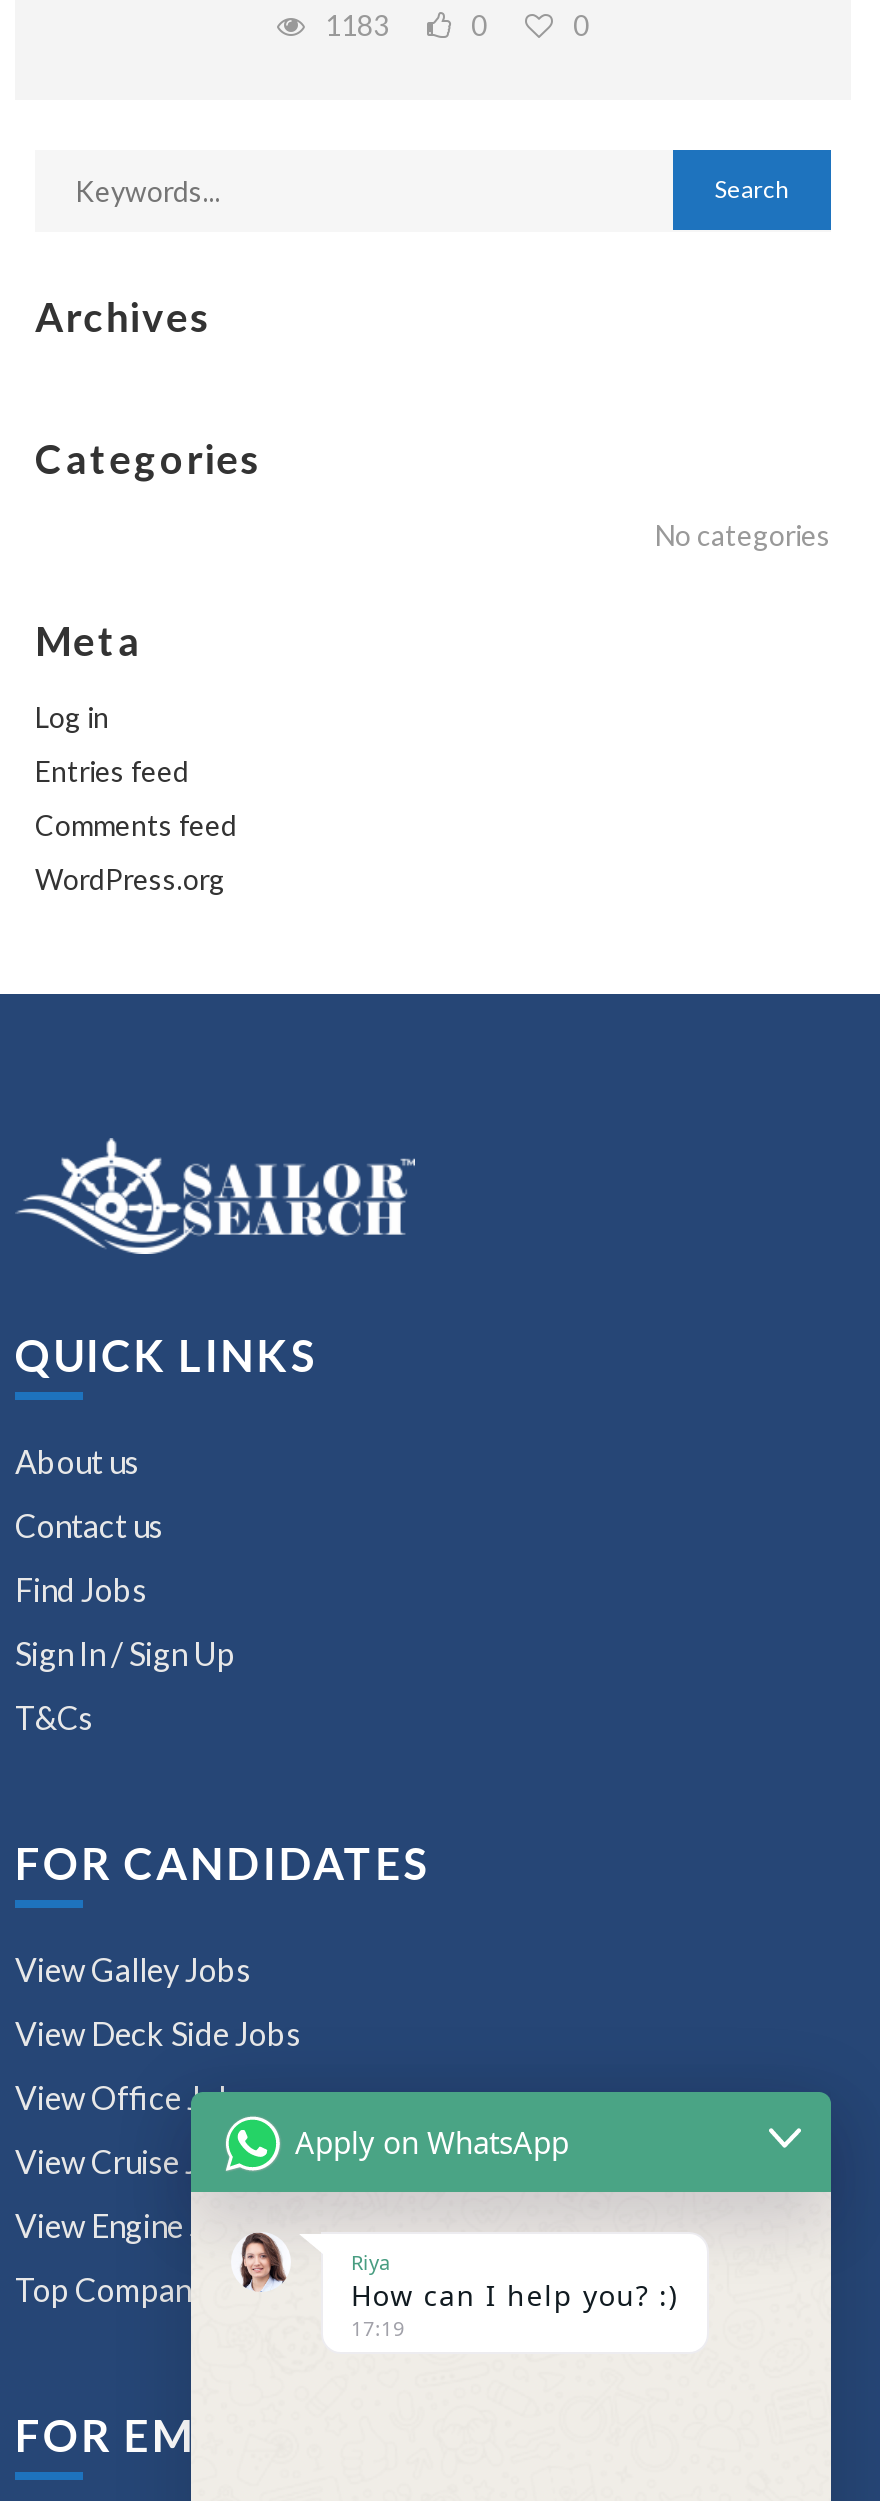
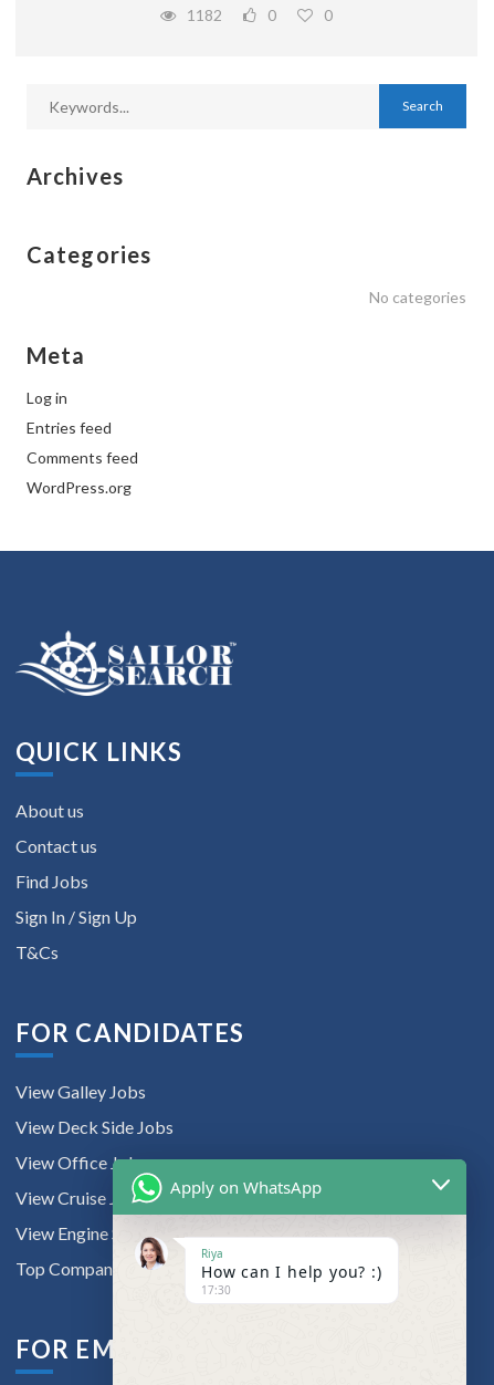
- 1183
+ 1182

- 17:19
+ 17:30
